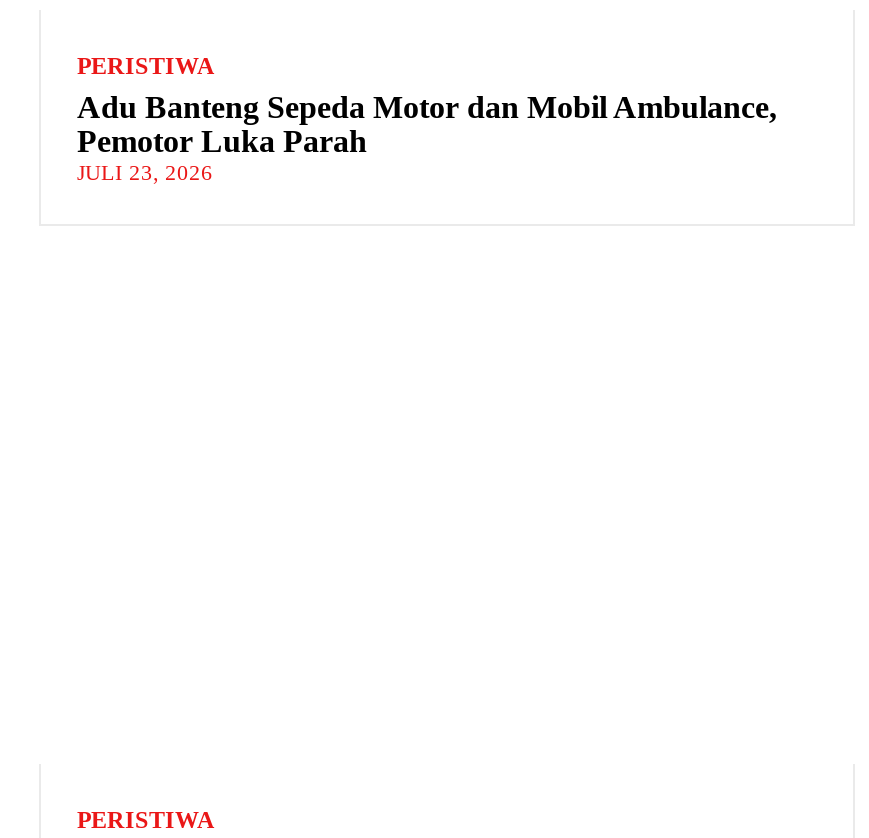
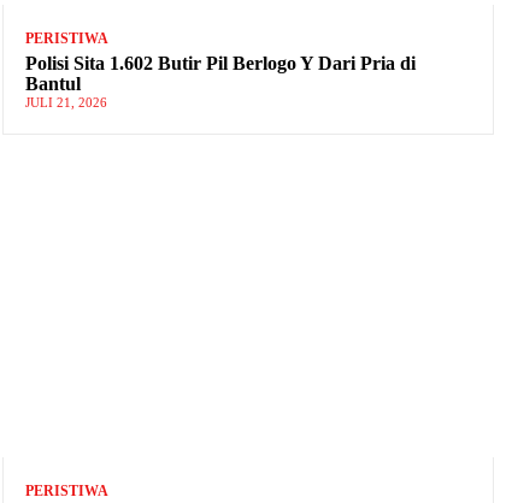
- Adu Banteng Sepeda Motor dan Mobil Ambulance,
- Pemotor Luka Parah
- JULI 23, 2026
+ Polisi Sita 1.602 Butir Pil Berlogo Y Dari Pria di
+ Bantul
+ JULI 21, 2026
